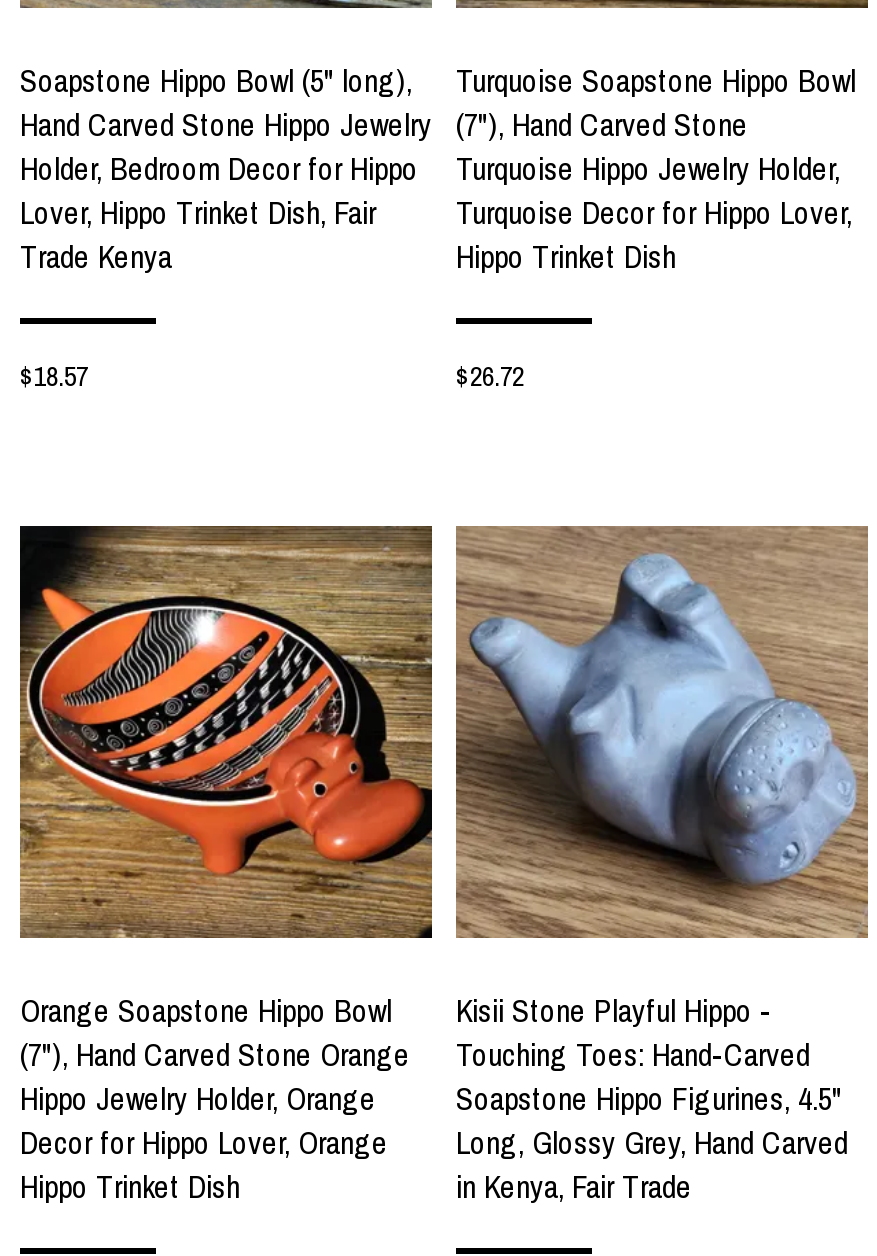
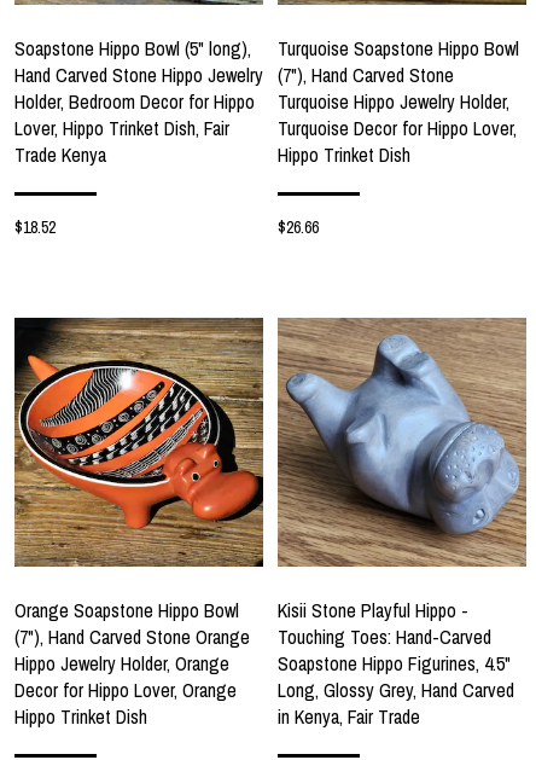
- $18.57
+ $18.52

- $26.72
+ $26.66
